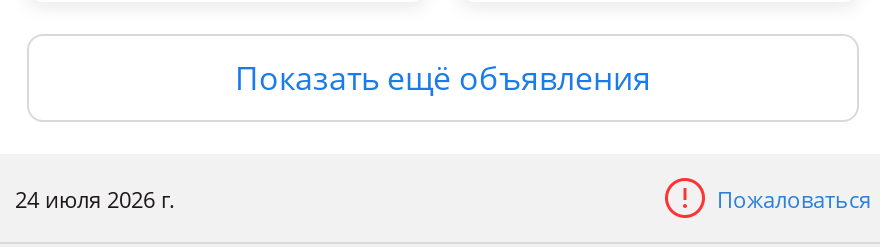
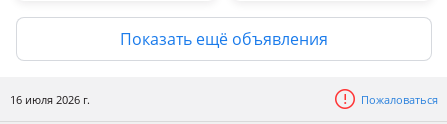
- 24 июля 2026 г.
+ 16 июля 2026 г.
